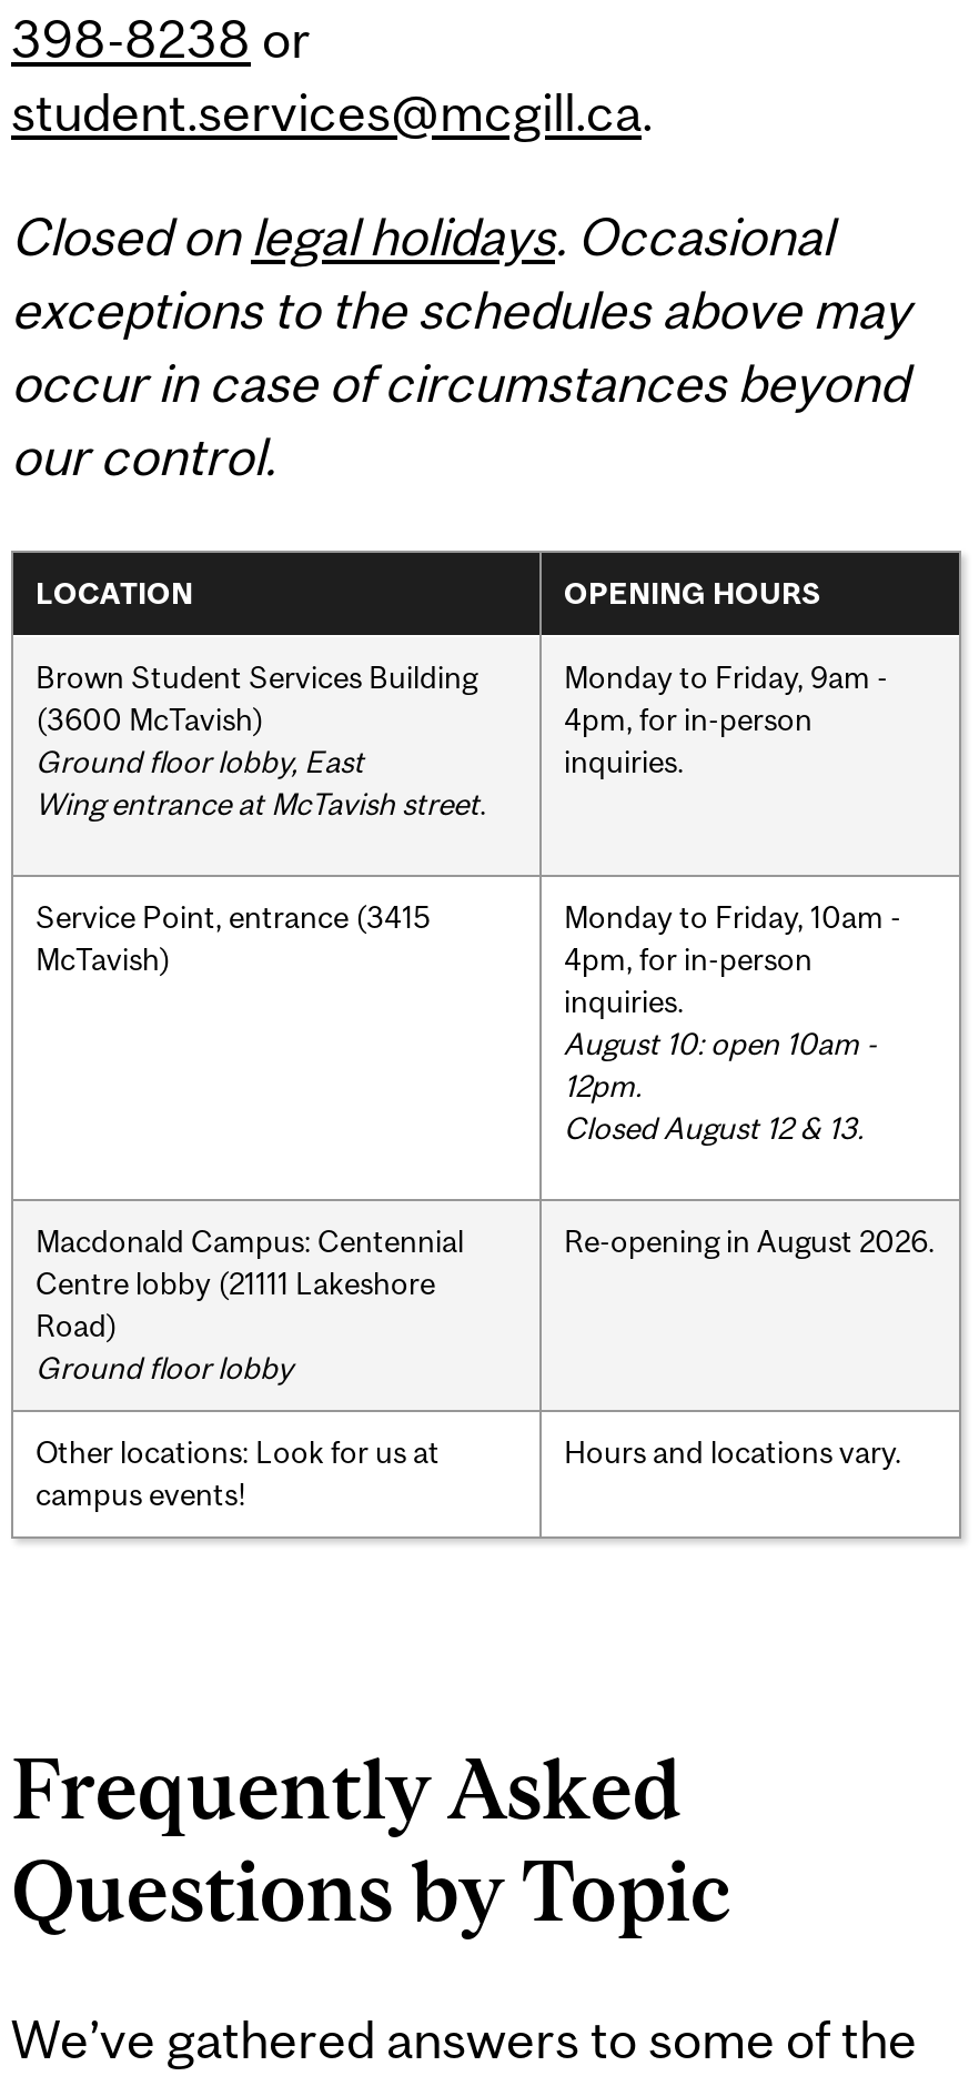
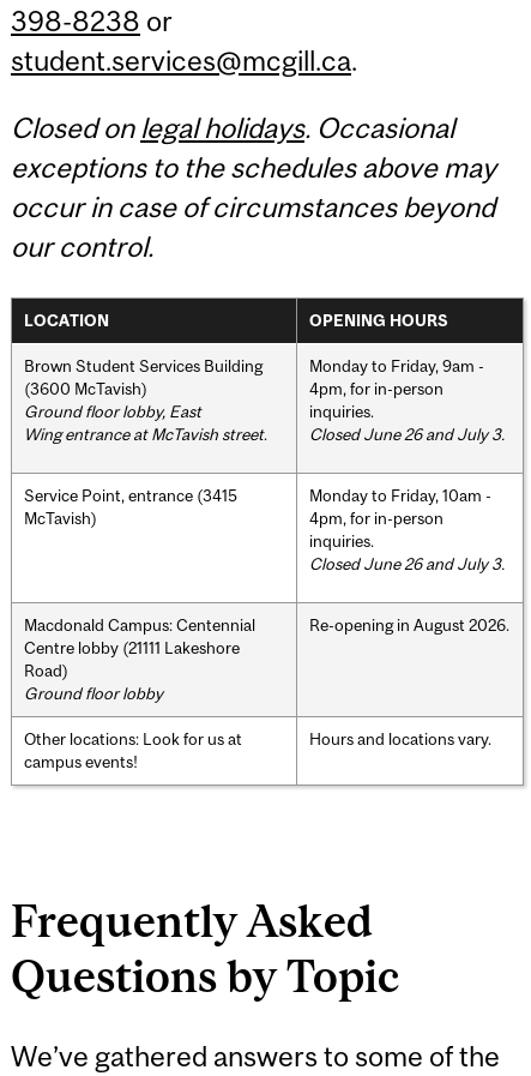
+ Closed June 26 and July 3.

- August 10: open 10am -
- 12pm.
- Closed August 12 & 13.
+ Closed June 26 and July 3.
